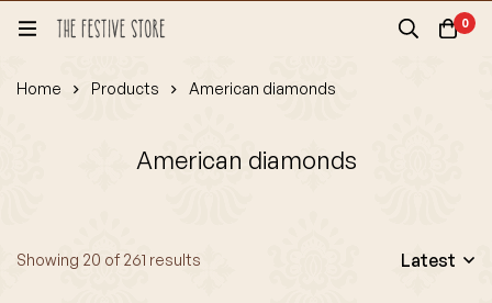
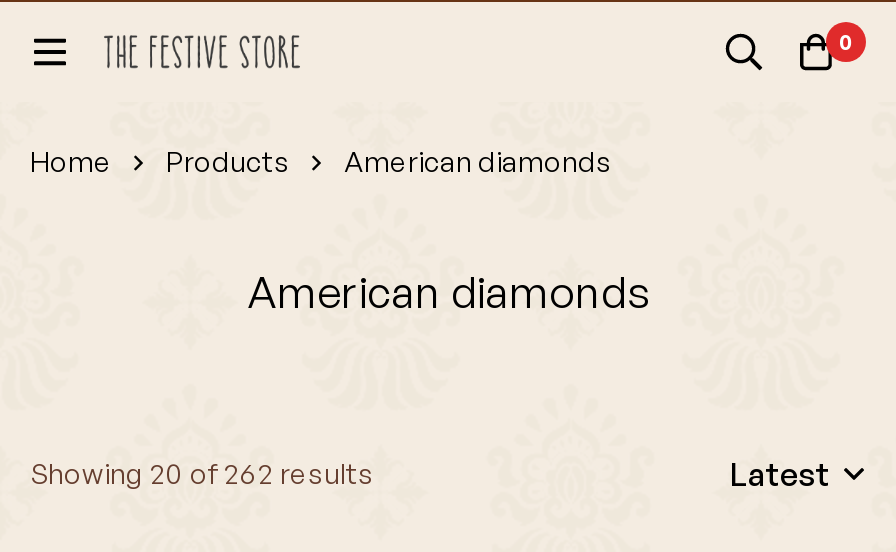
- Showing 20 of 261 results
+ Showing 20 of 262 results
